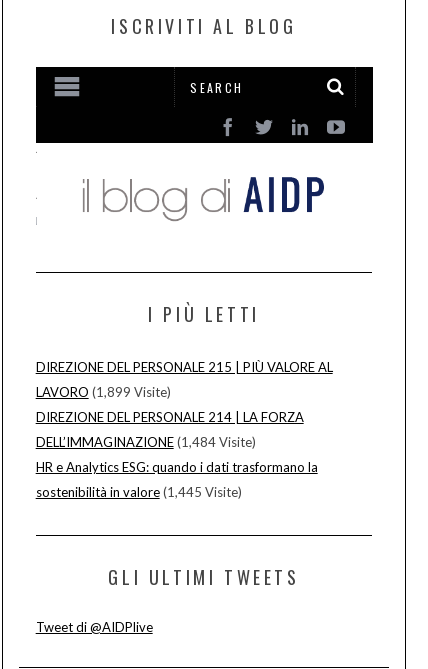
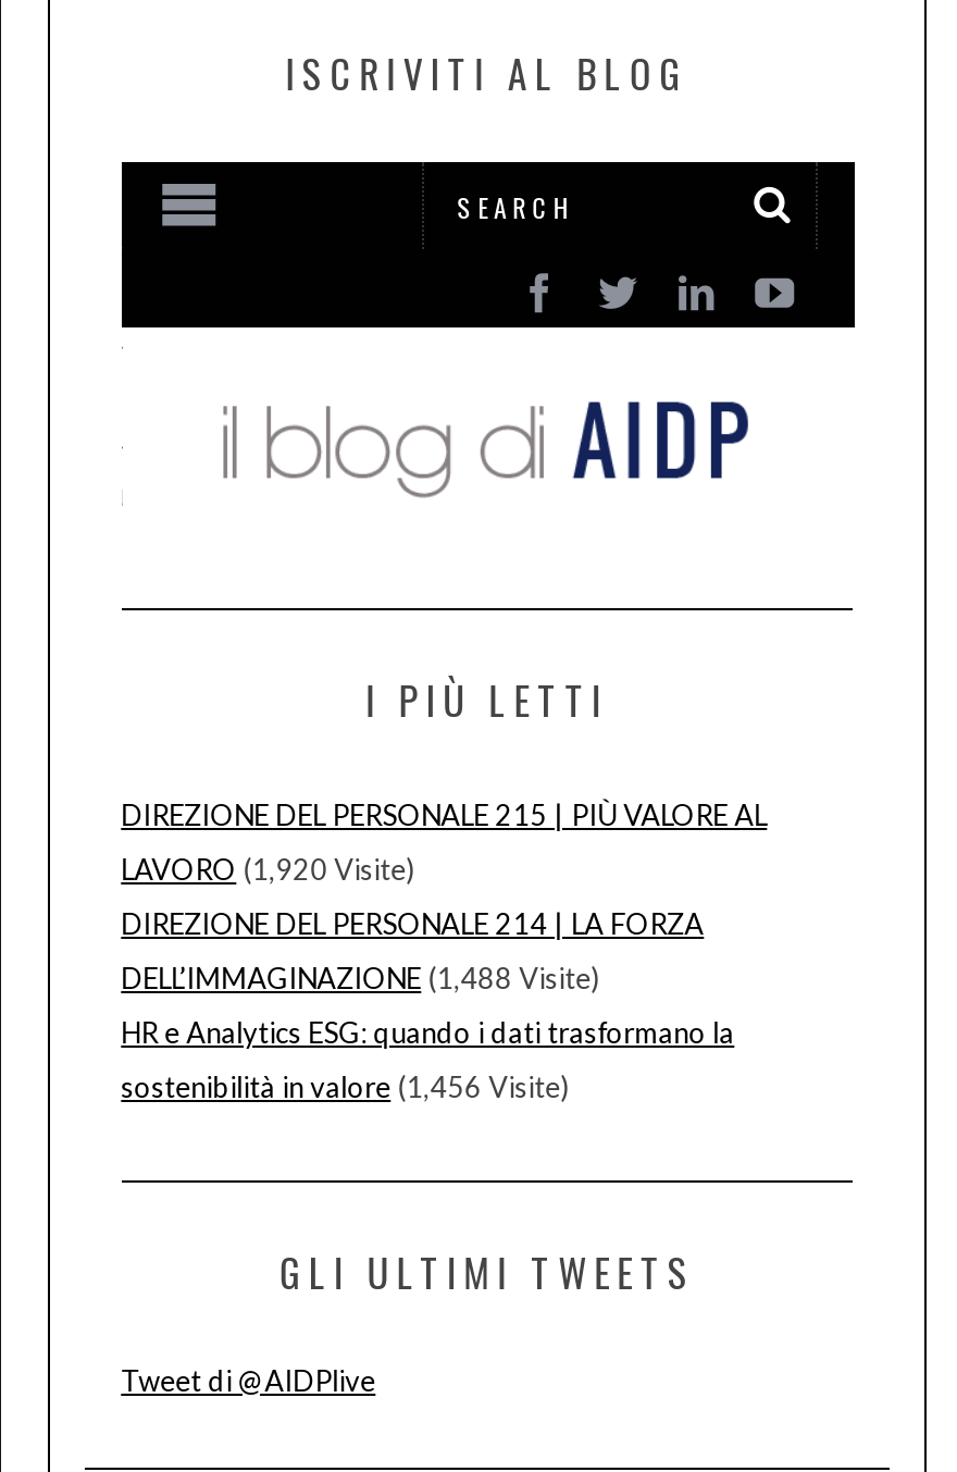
- LAVORO (1,899 Visite)
+ LAVORO (1,920 Visite)

- DELL’IMMAGINAZIONE (1,484 Visite)
+ DELL’IMMAGINAZIONE (1,488 Visite)

- sostenibilità in valore (1,445 Visite)
+ sostenibilità in valore (1,456 Visite)
